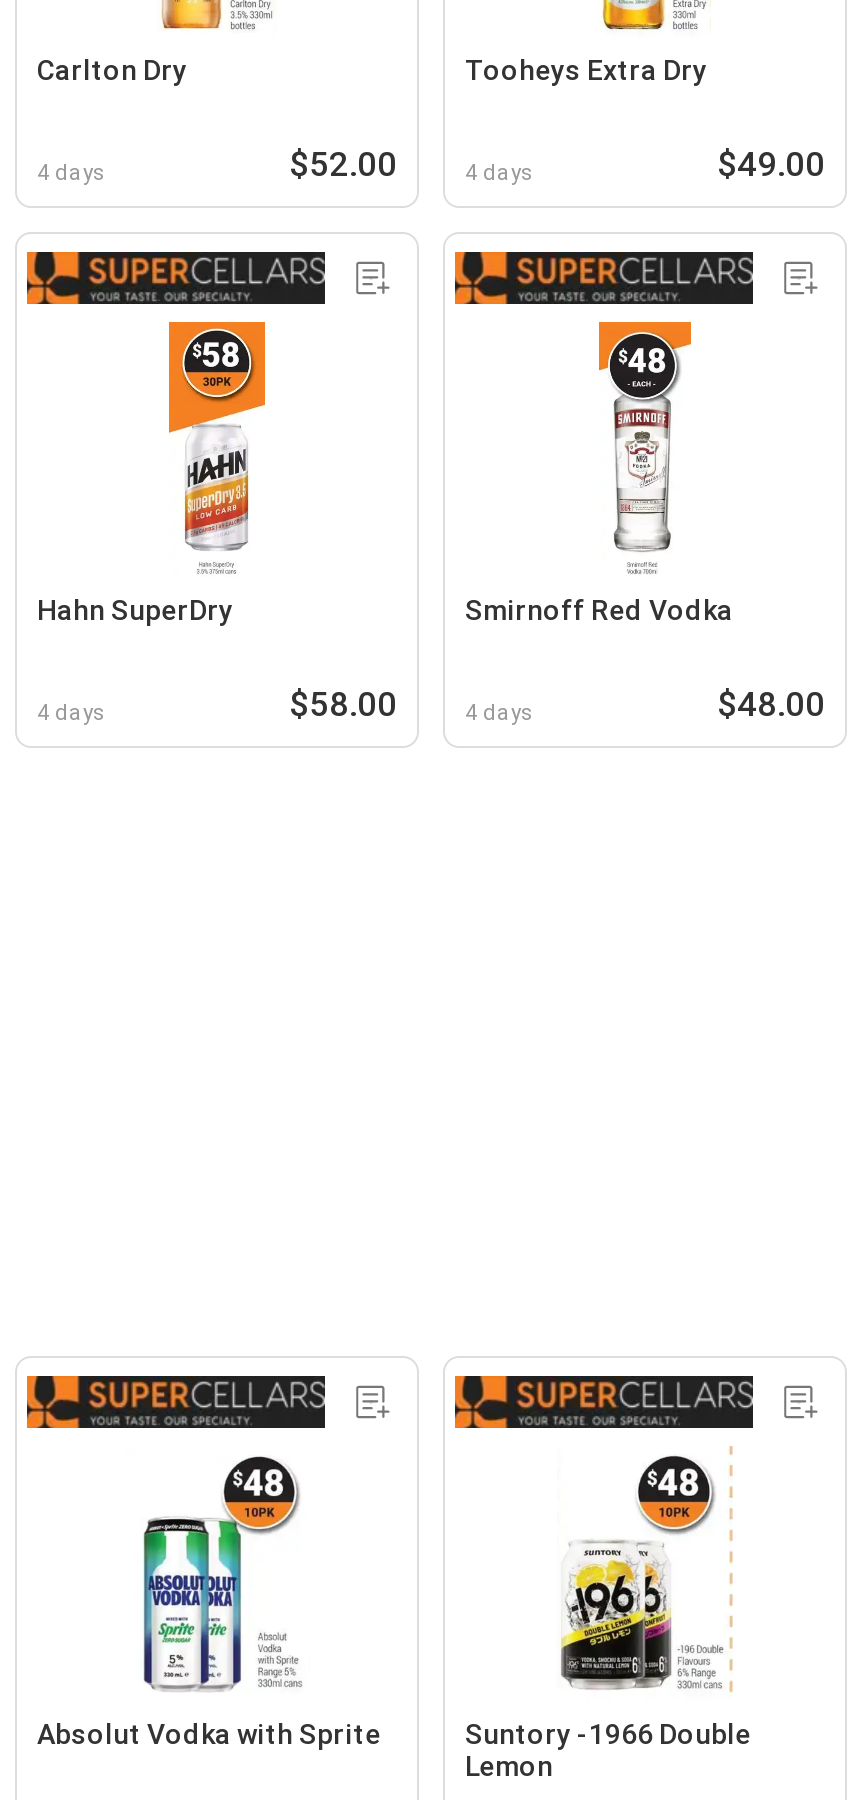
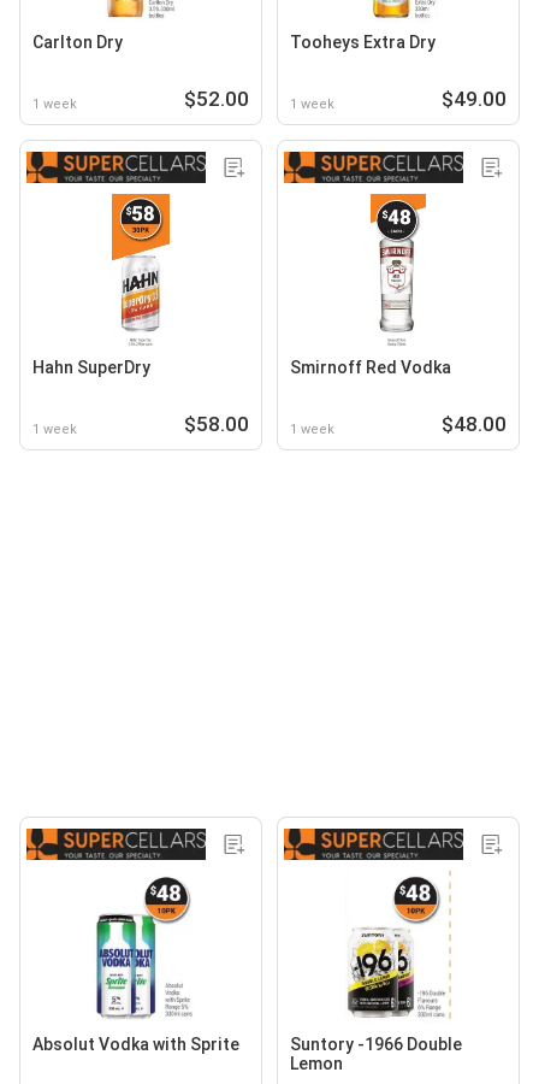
- 4 days
+ 1 week

- 4 days
+ 1 week

- 4 days
+ 1 week

- 4 days
+ 1 week
